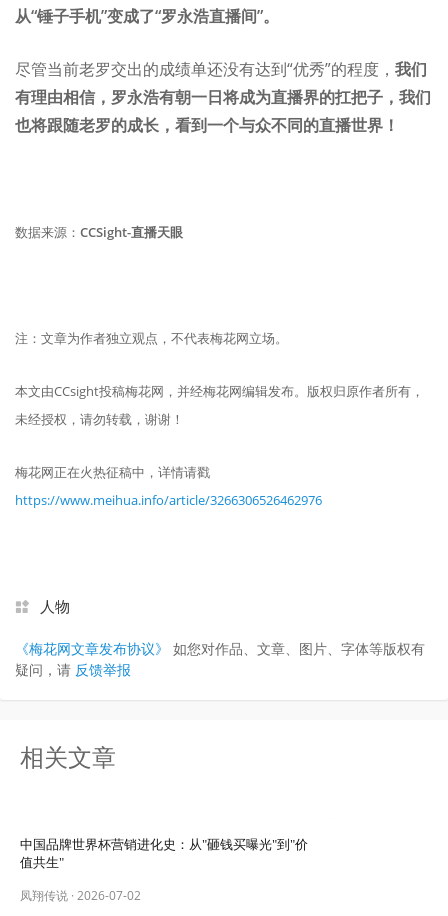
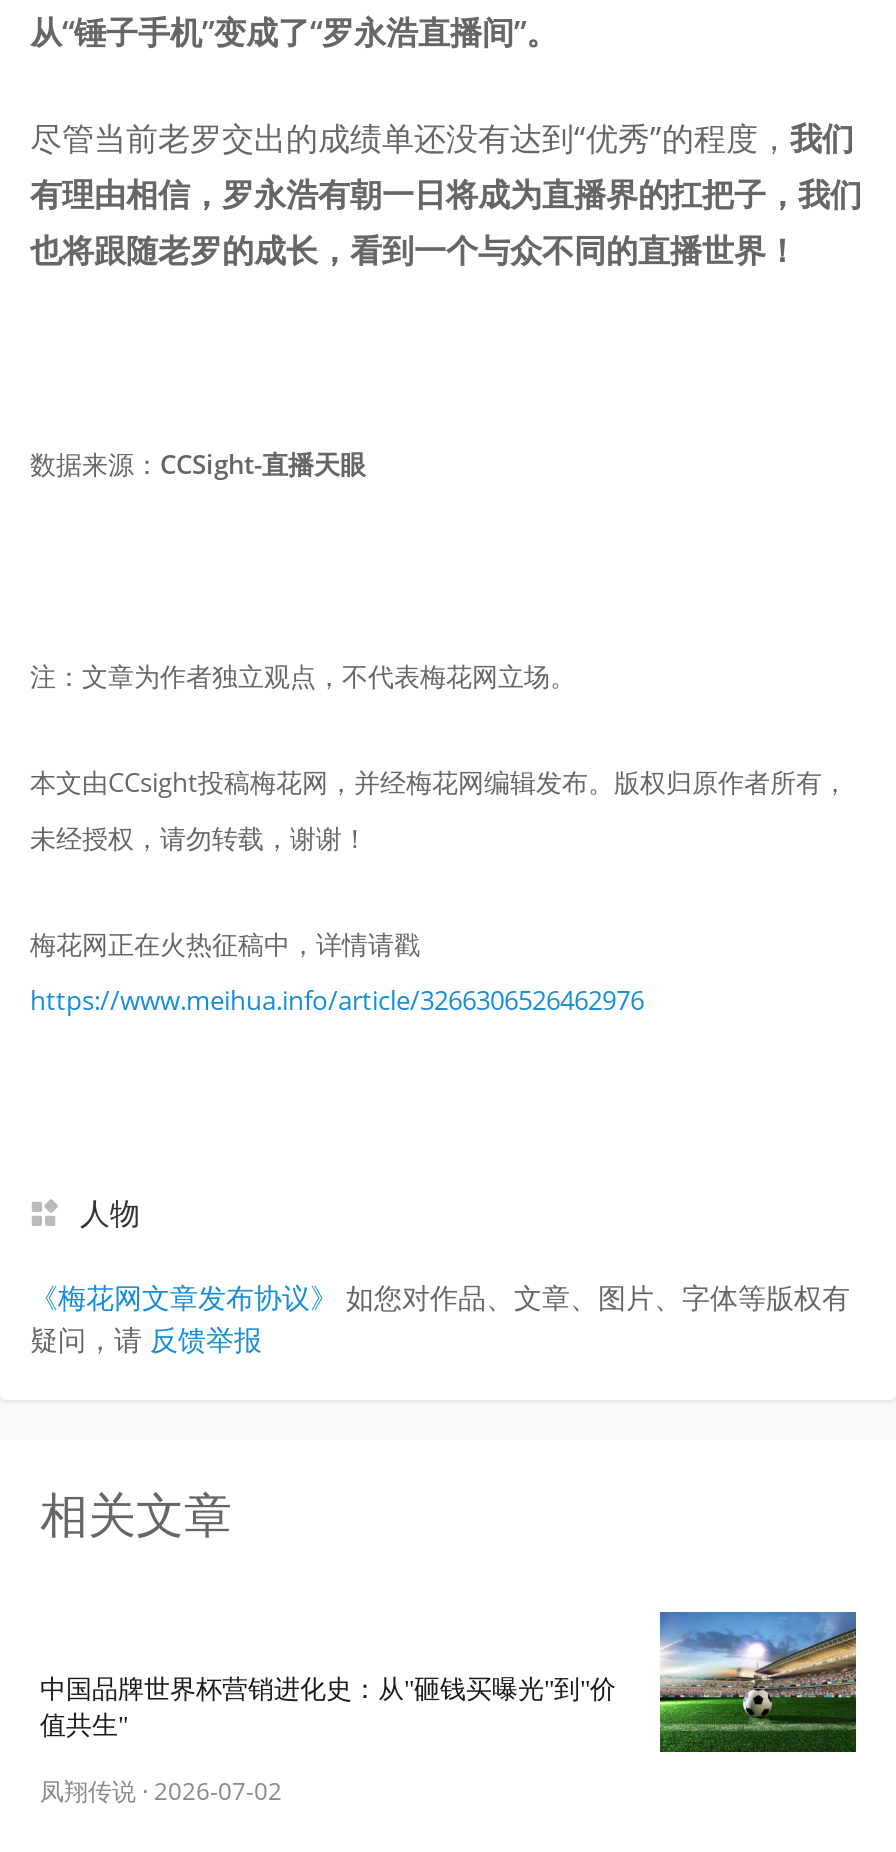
+ [image]
